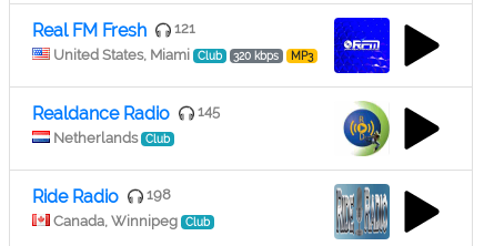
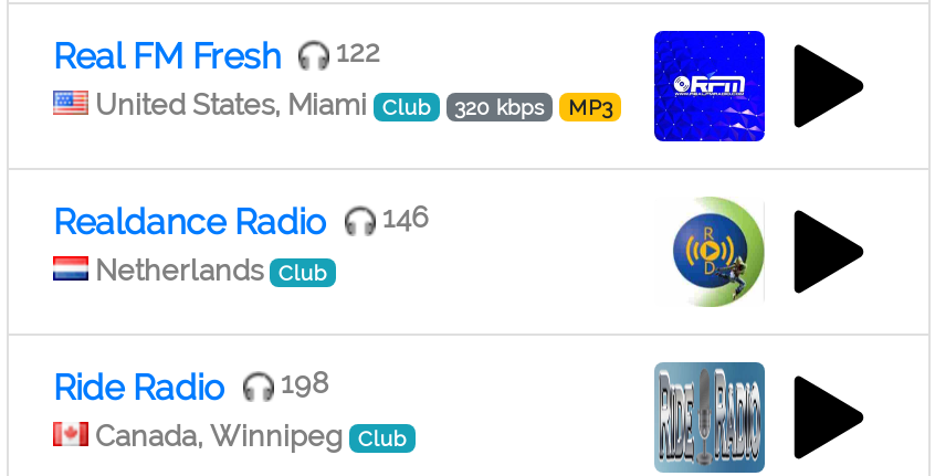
- Real FM Fresh 121
+ Real FM Fresh 122

- Realdance Radio 145
+ Realdance Radio 146
